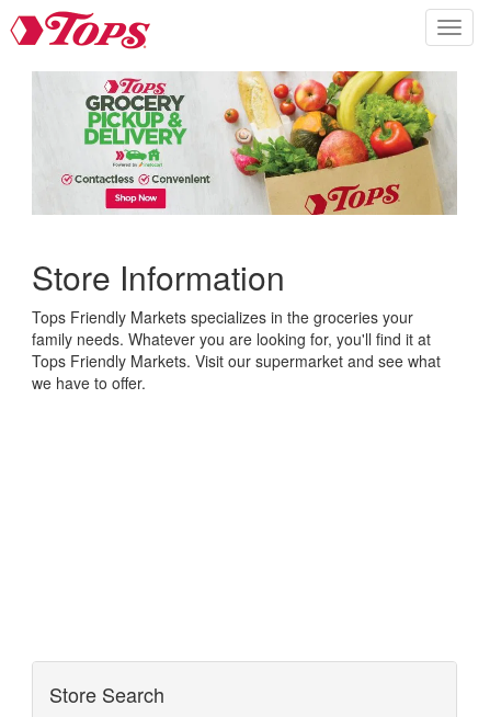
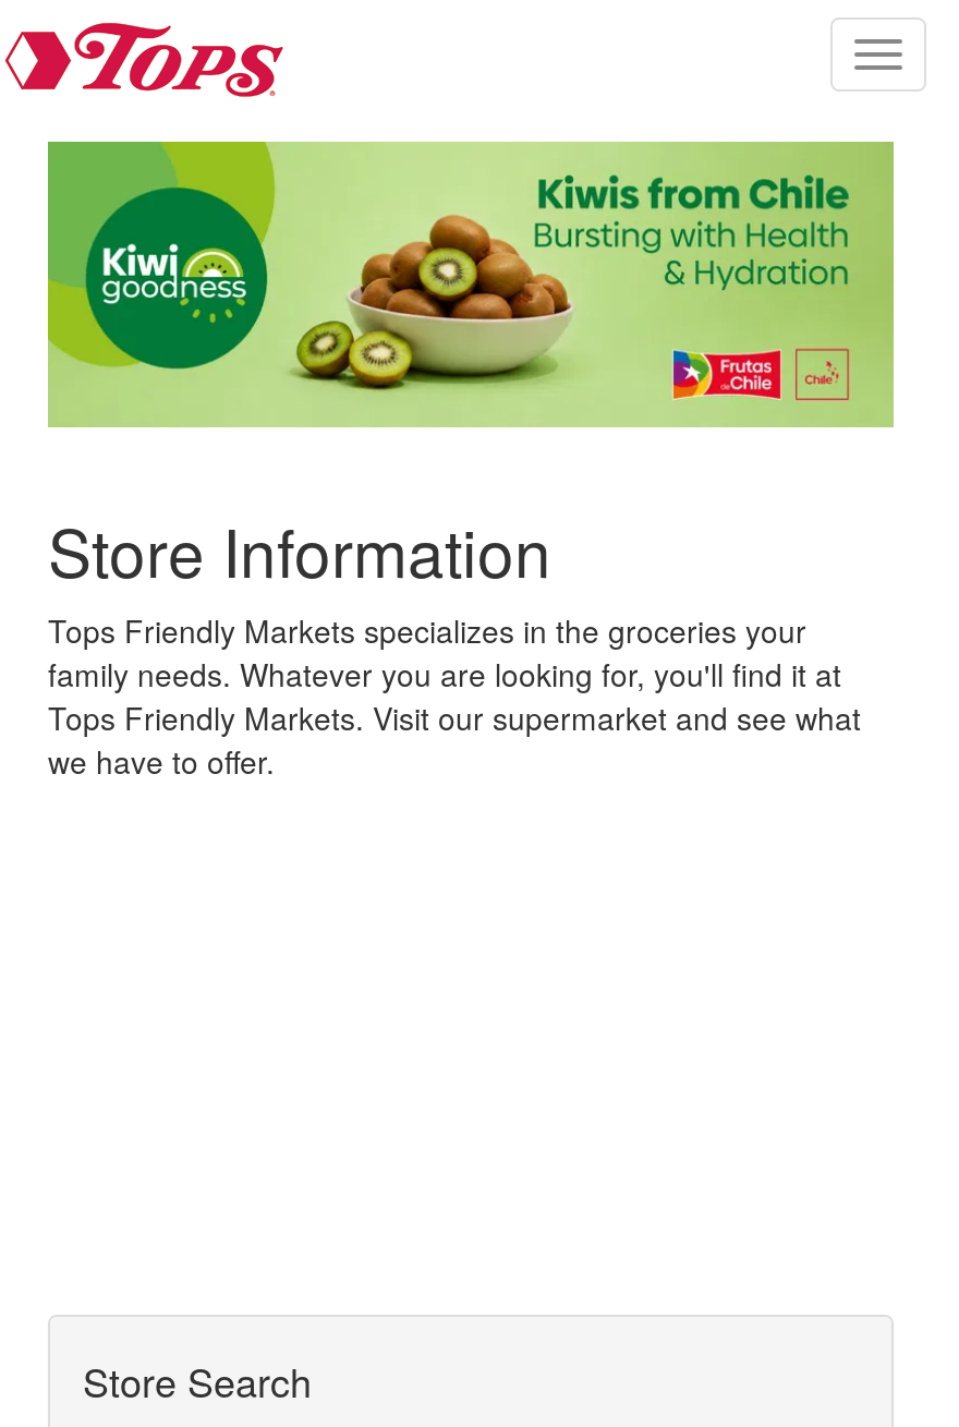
- [image]
+ [image]
